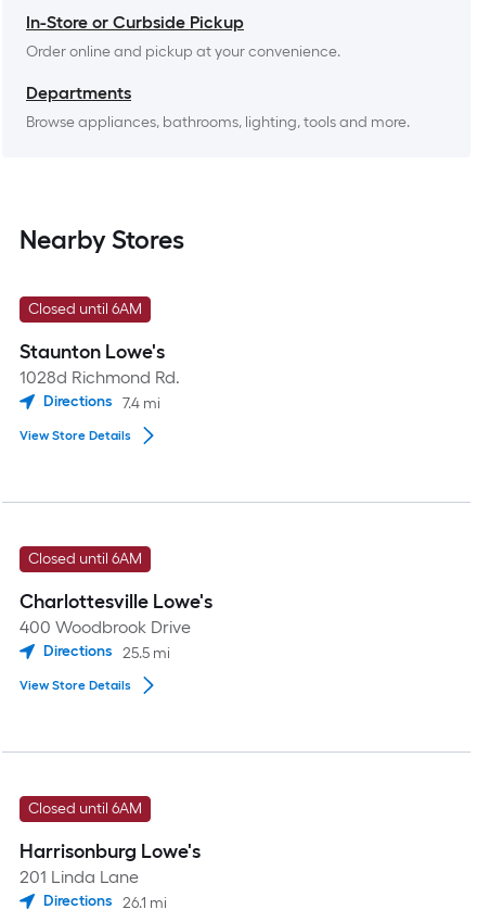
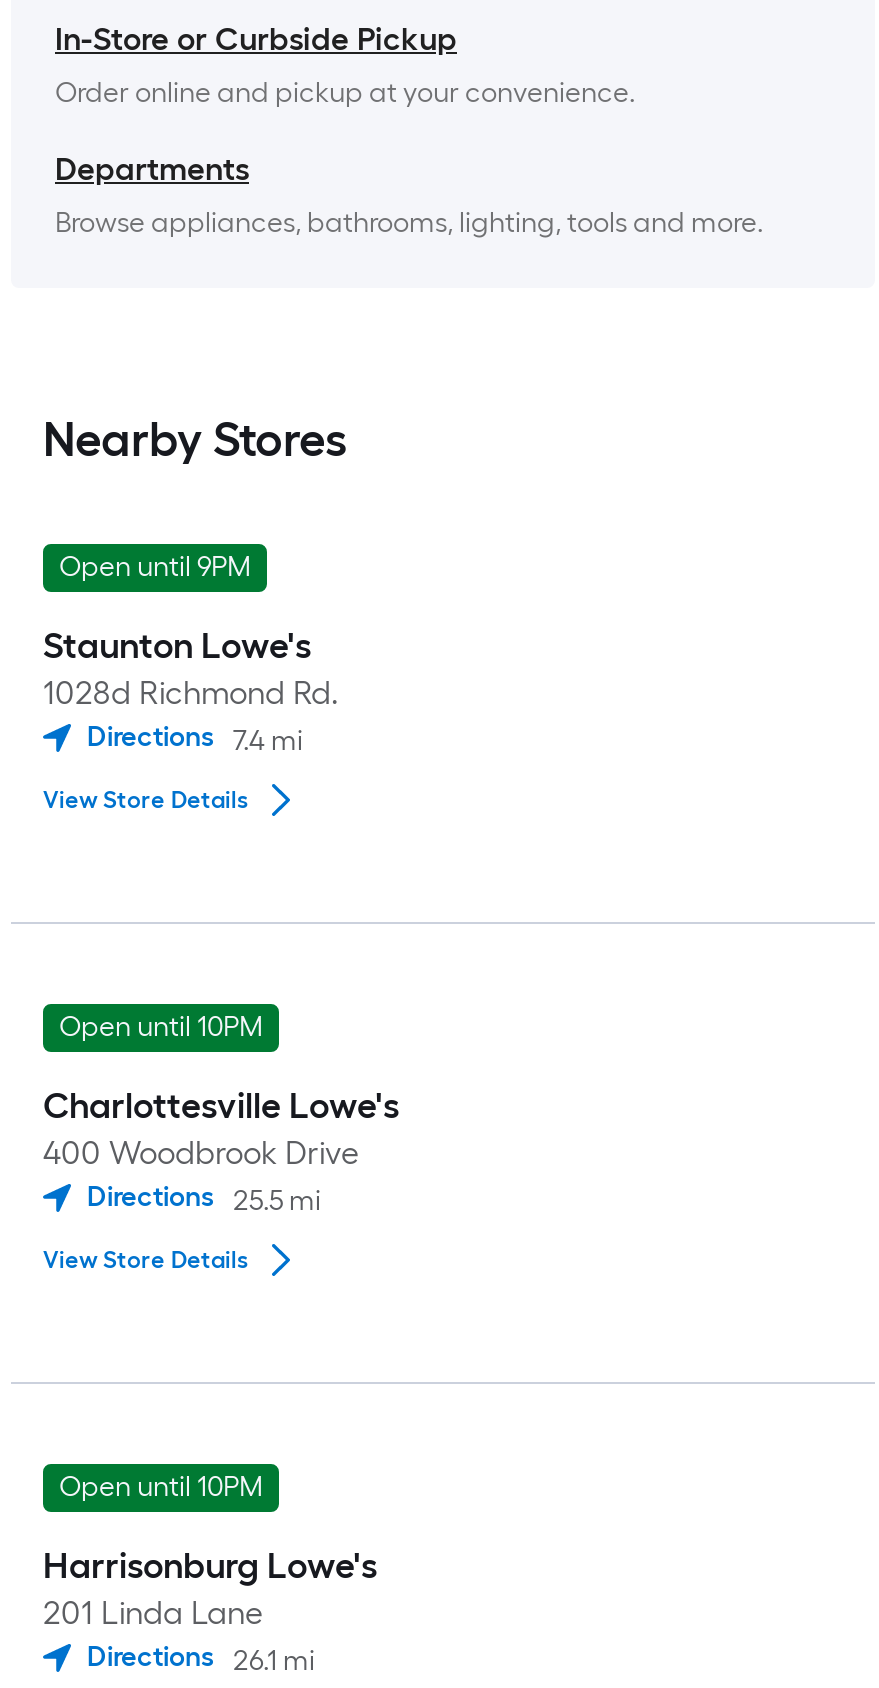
- Closed until 6AM
+ Open until 9PM

- Closed until 6AM
+ Open until 10PM

- Closed until 6AM
+ Open until 10PM
